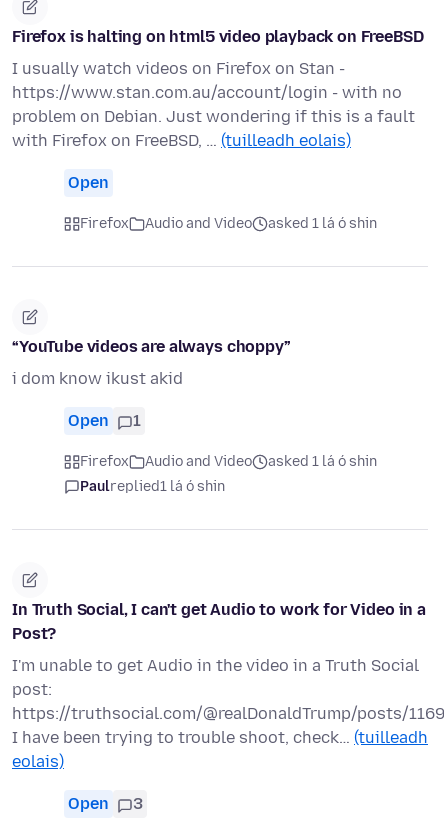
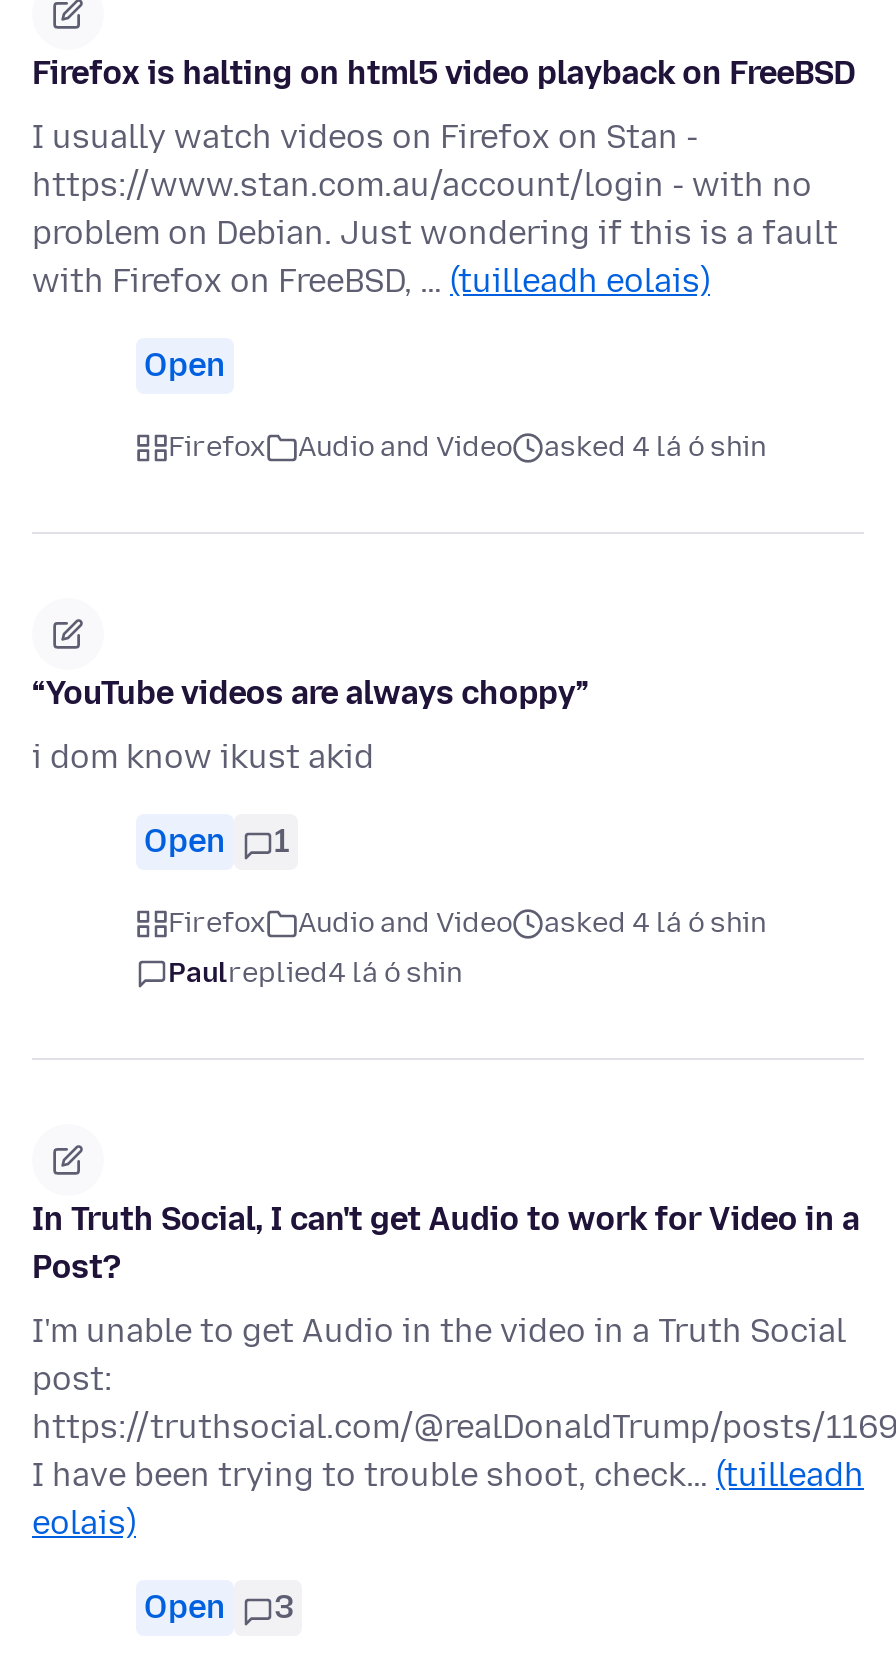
- asked 1 lá ó shin
+ asked 4 lá ó shin

- asked 1 lá ó shin
+ asked 4 lá ó shin

- Paulreplied1 lá ó shin
+ Paulreplied4 lá ó shin
